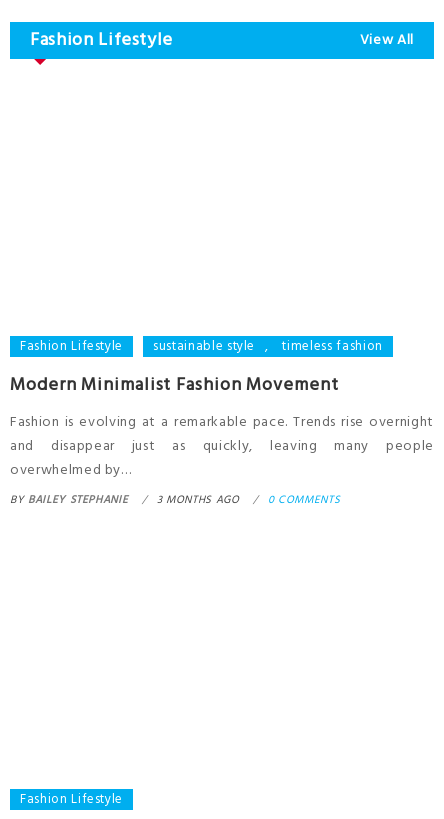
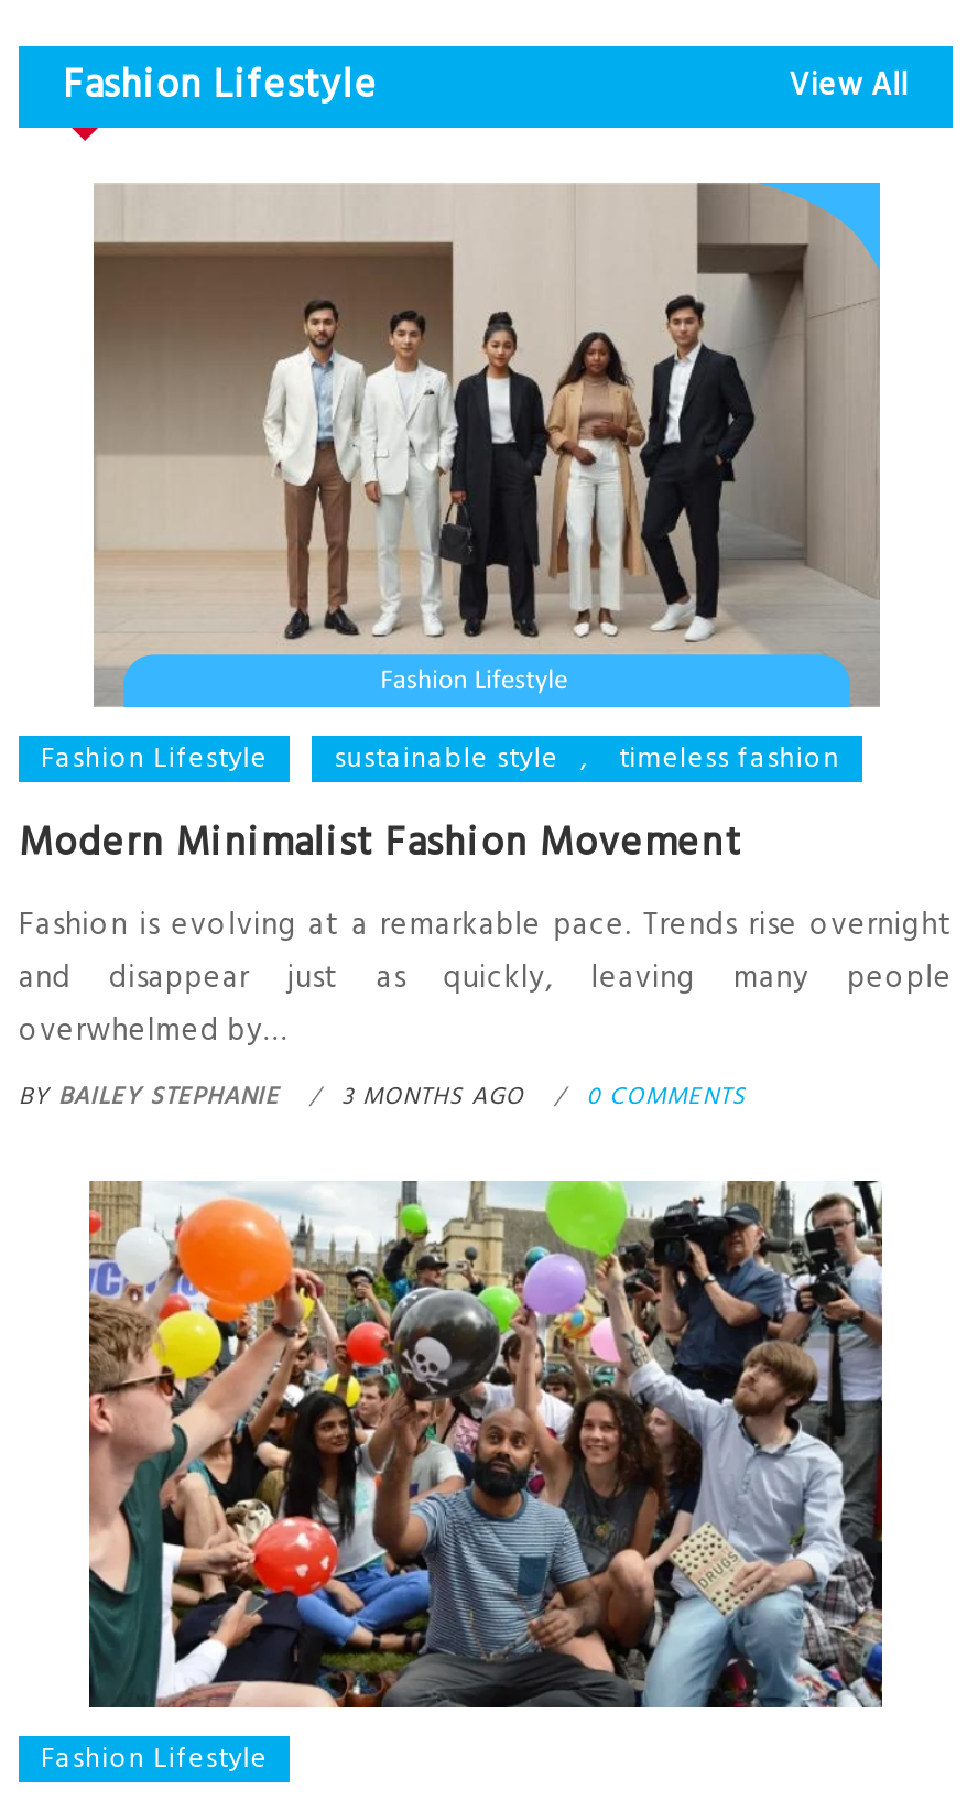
+ [image]

+ [image]
